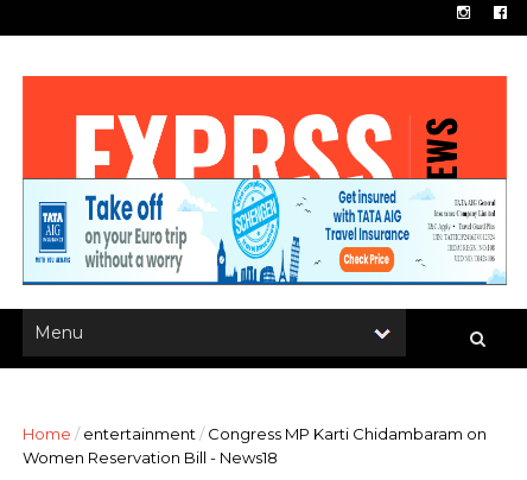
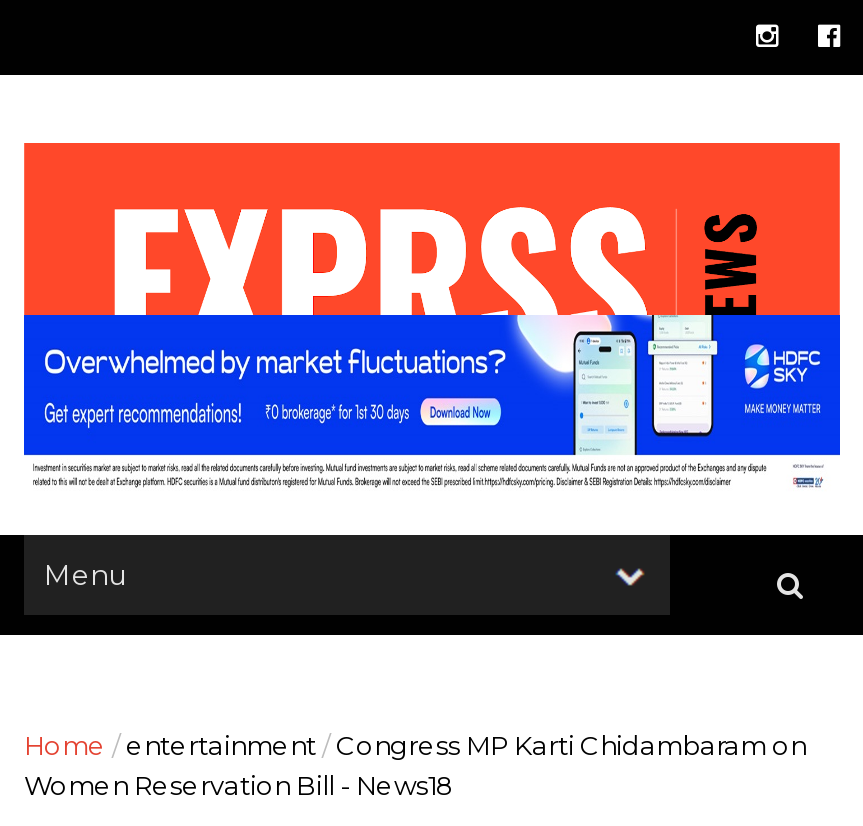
- [image]
+ [image]
